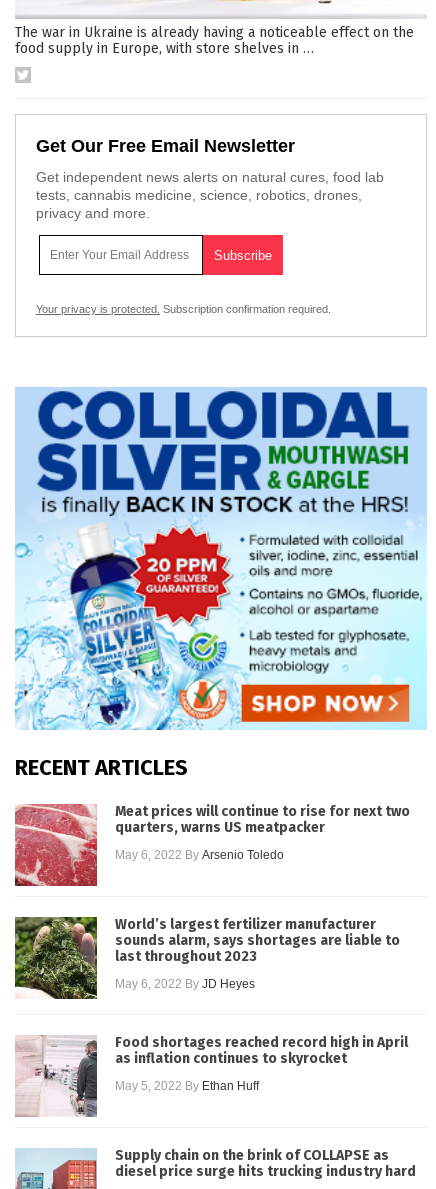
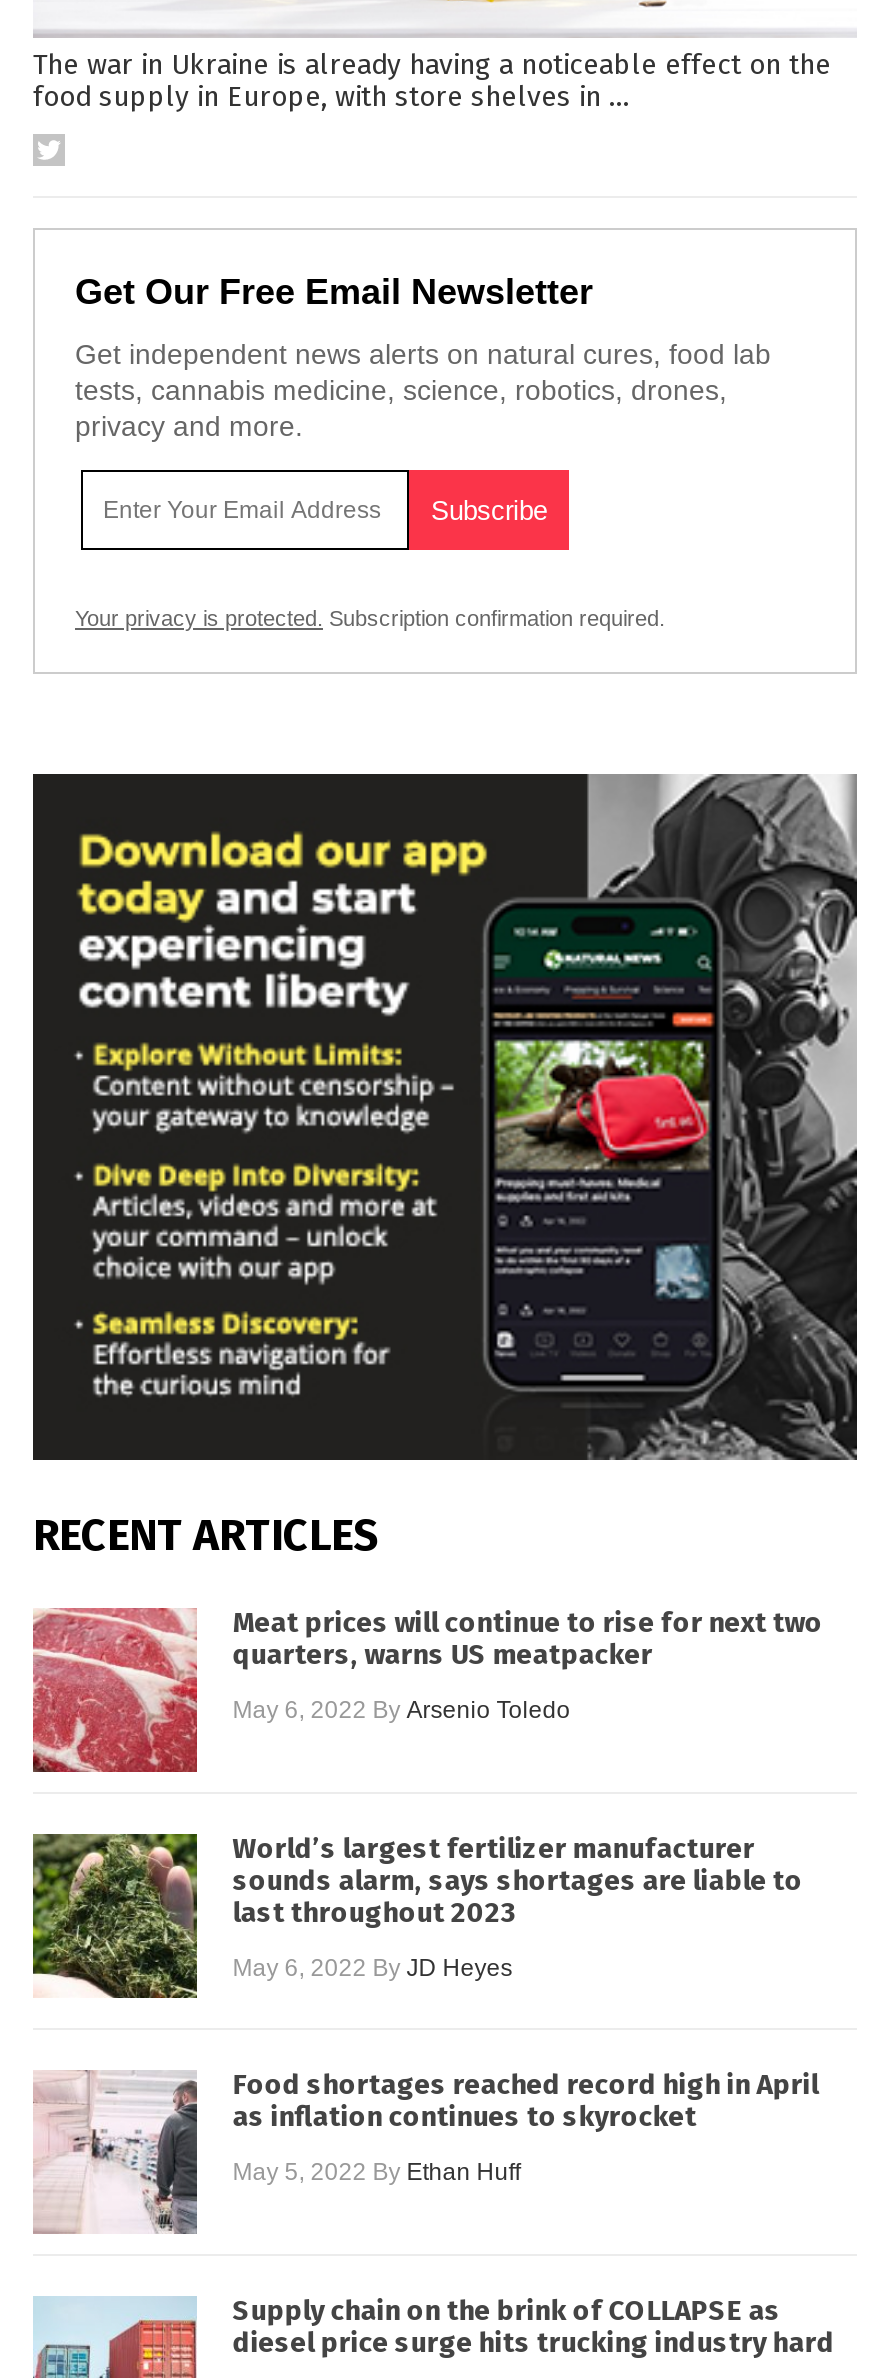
- [image]
+ [image]
